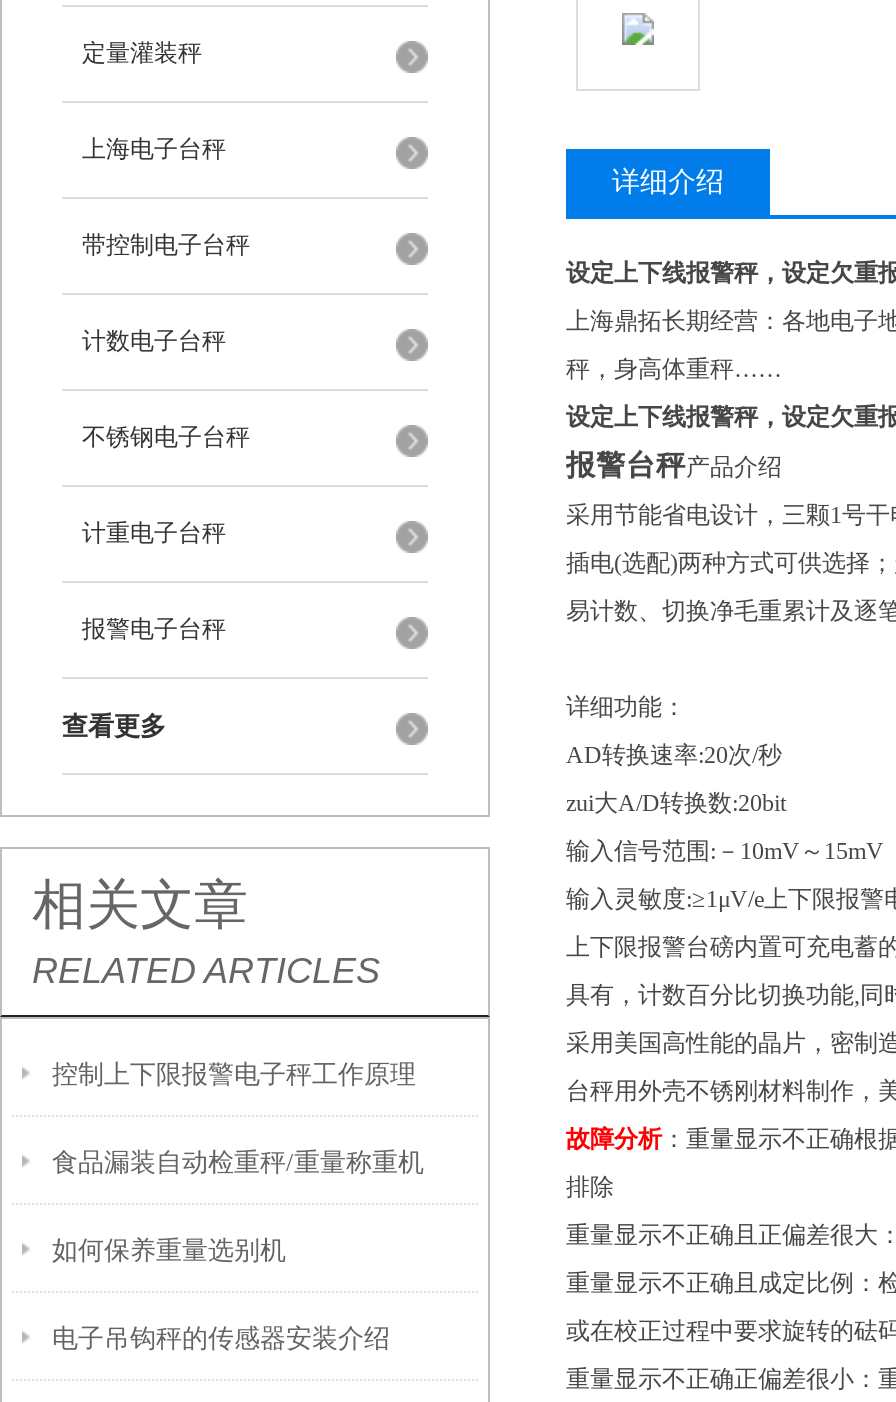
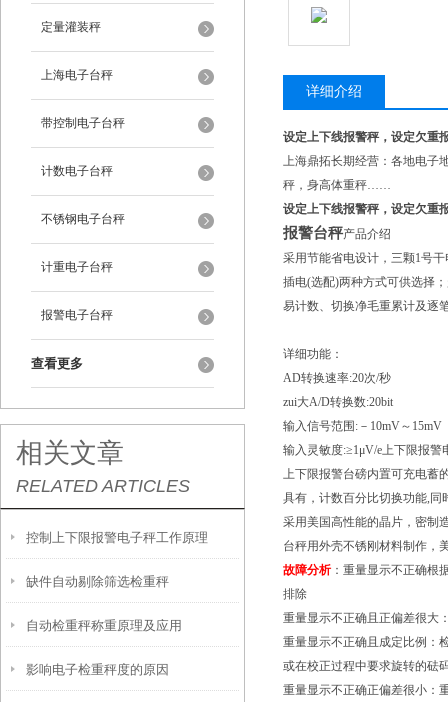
- 食品漏装自动检重秤/重量称重机
+ 缺件自动剔除筛选检重秤

- 如何保养重量选别机
+ 自动检重秤称重原理及应用

- 电子吊钩秤的传感器安装介绍
+ 影响电子检重秤度的原因
